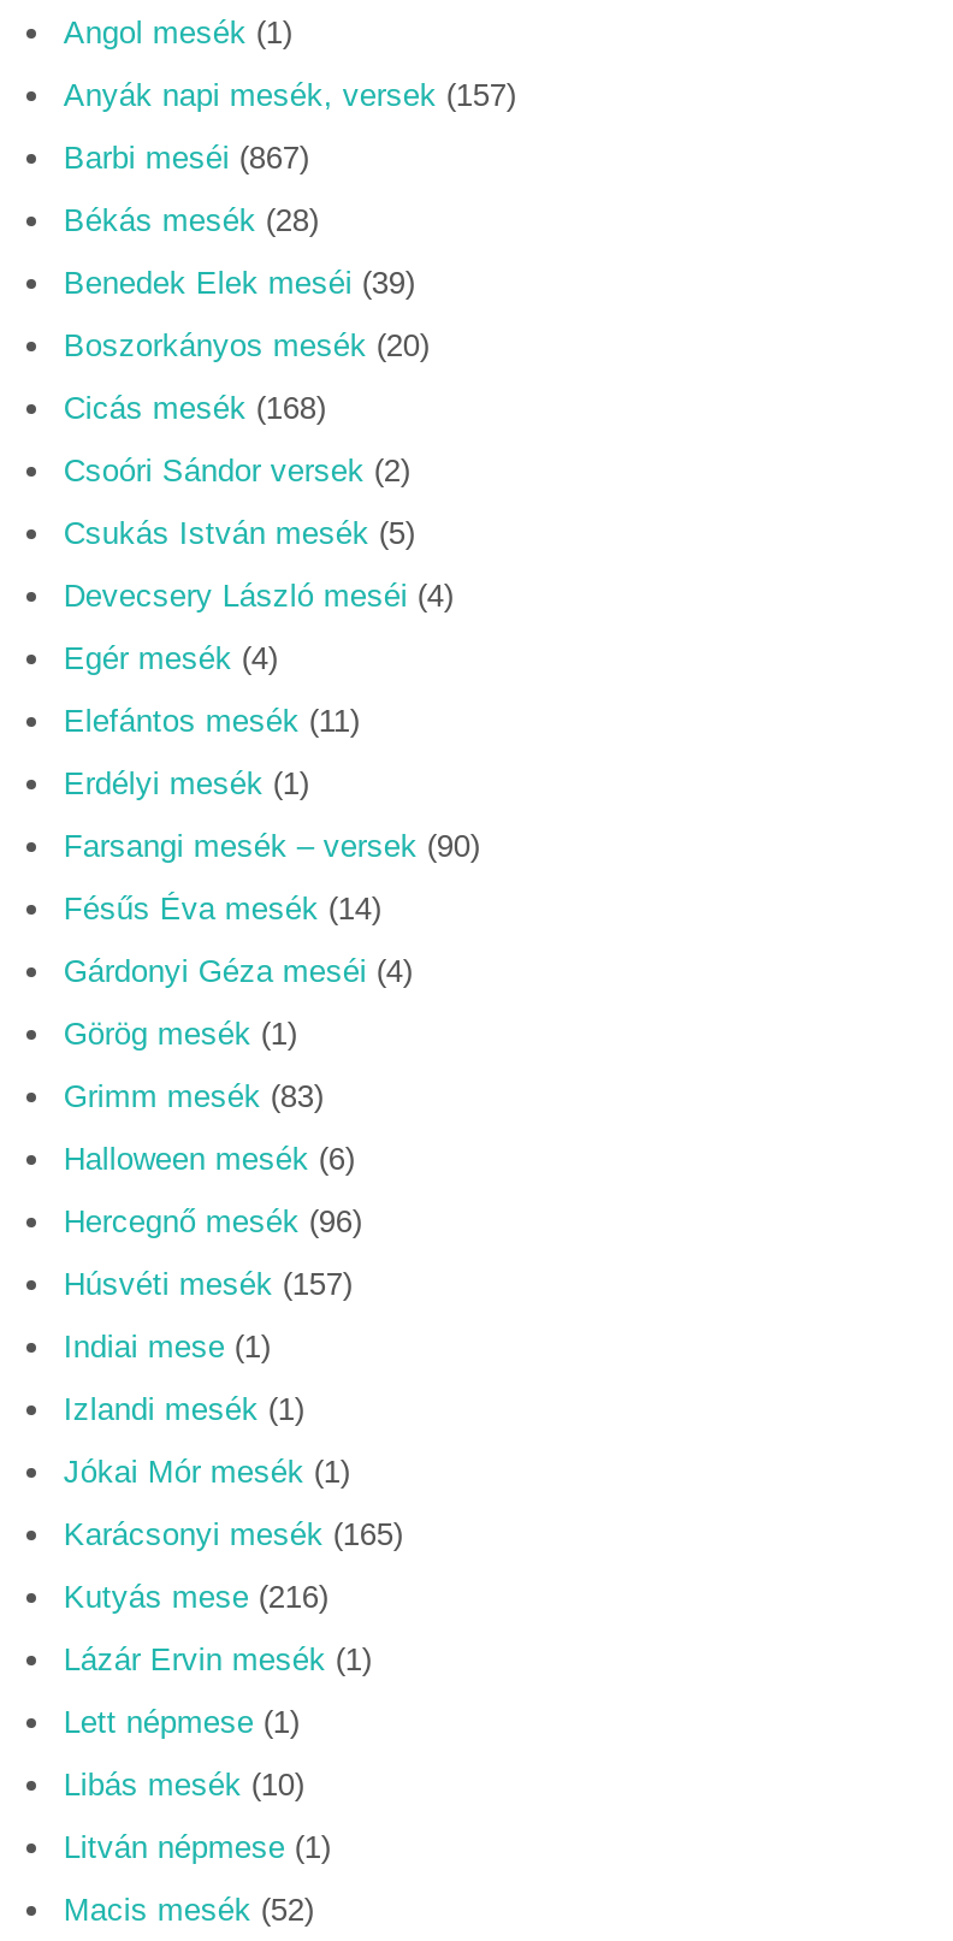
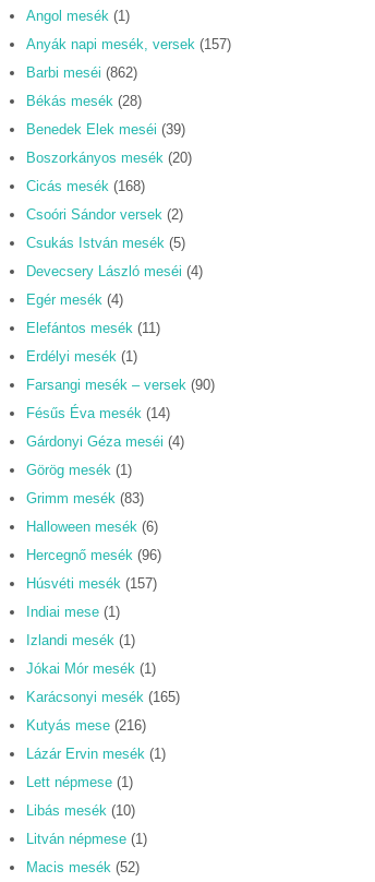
- Barbi meséi (867)
+ Barbi meséi (862)
